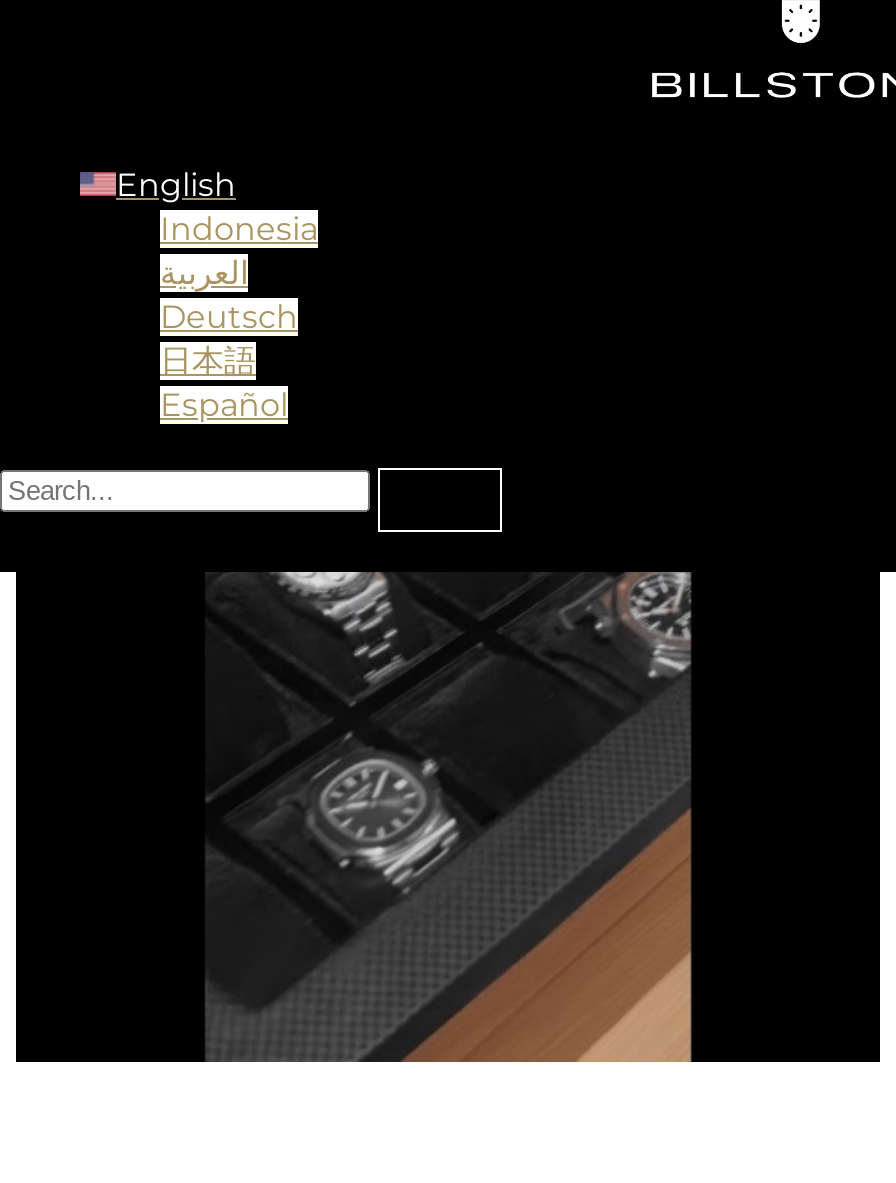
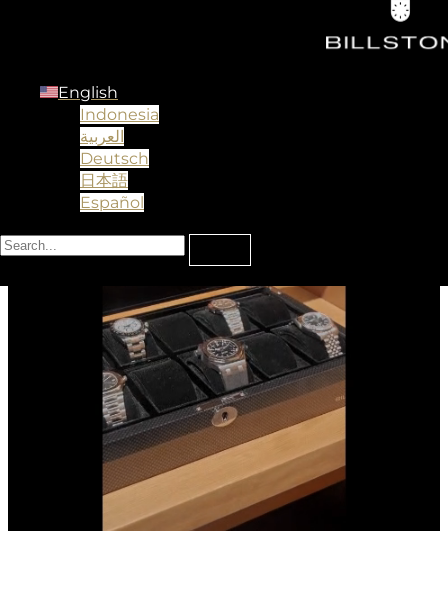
- [image]
+ [image]
